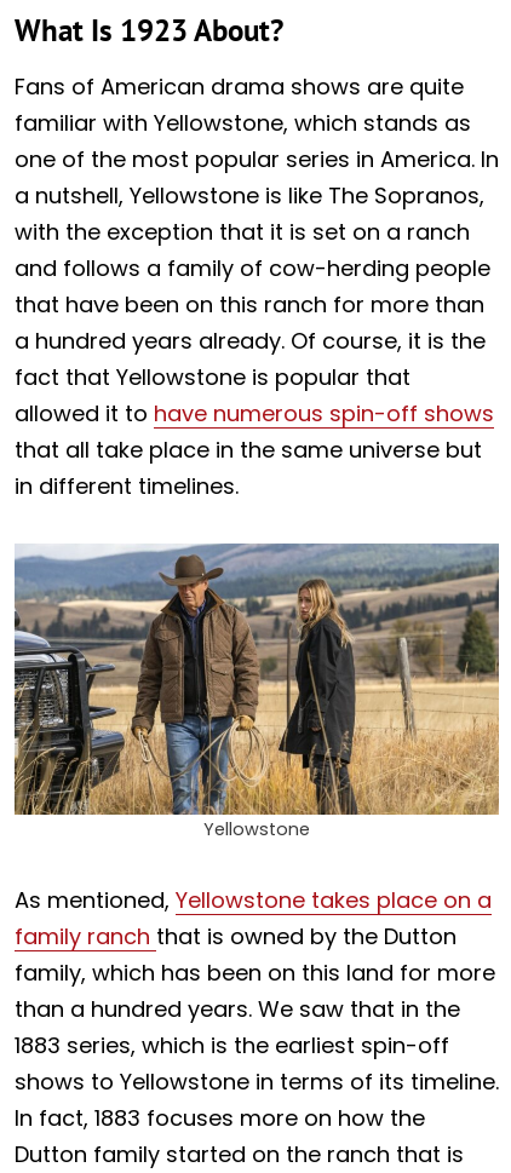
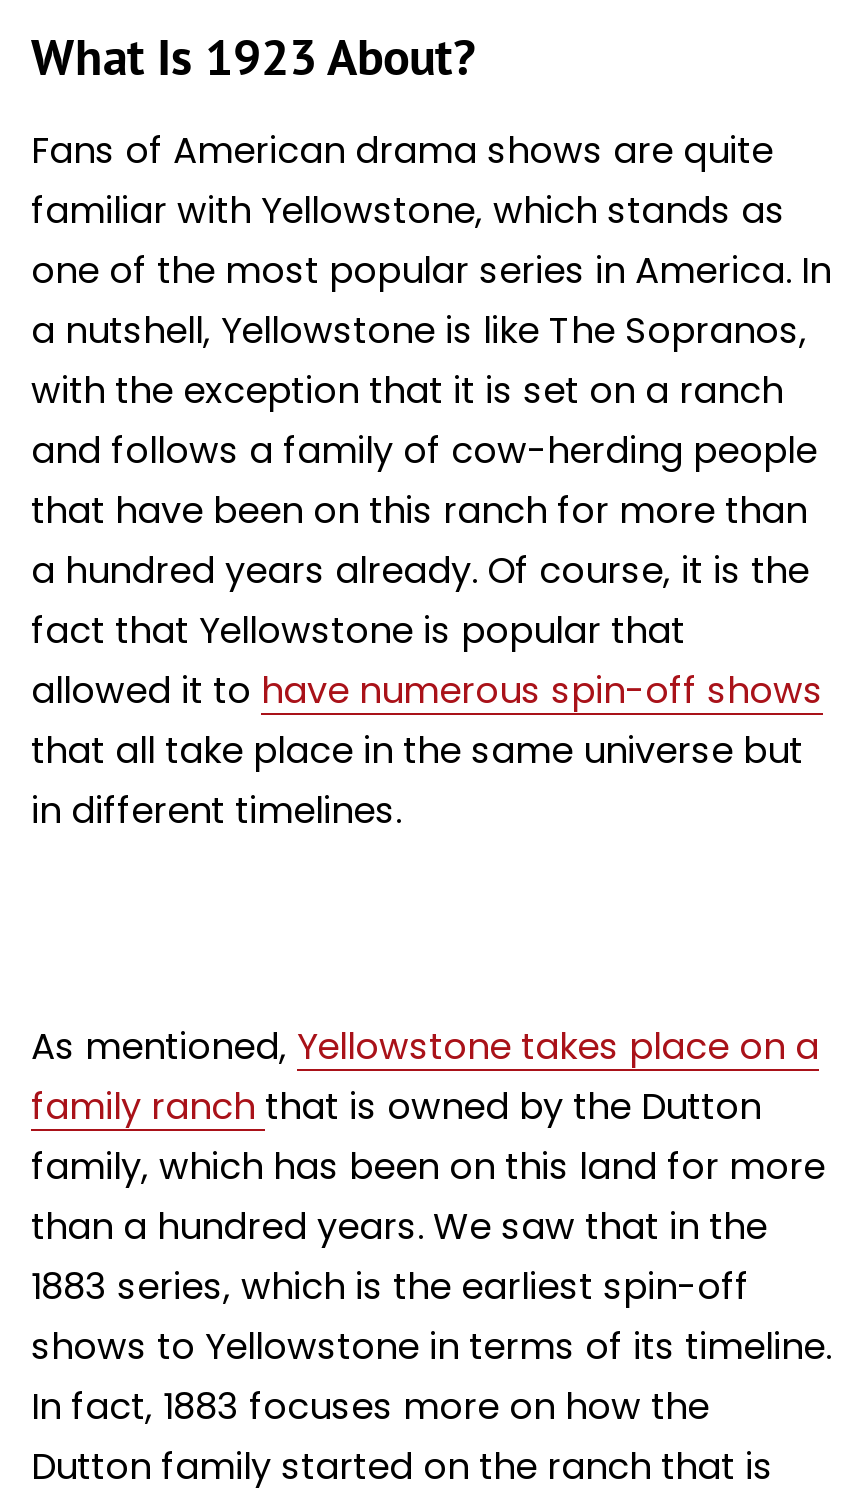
- [image]
- Yellowstone
